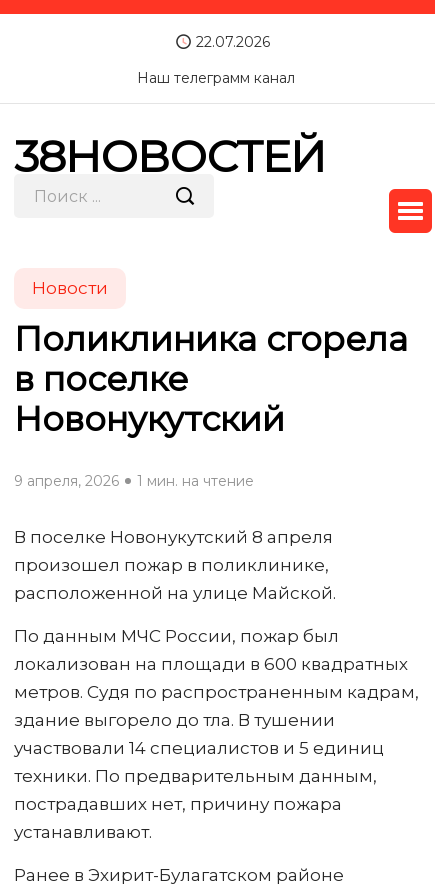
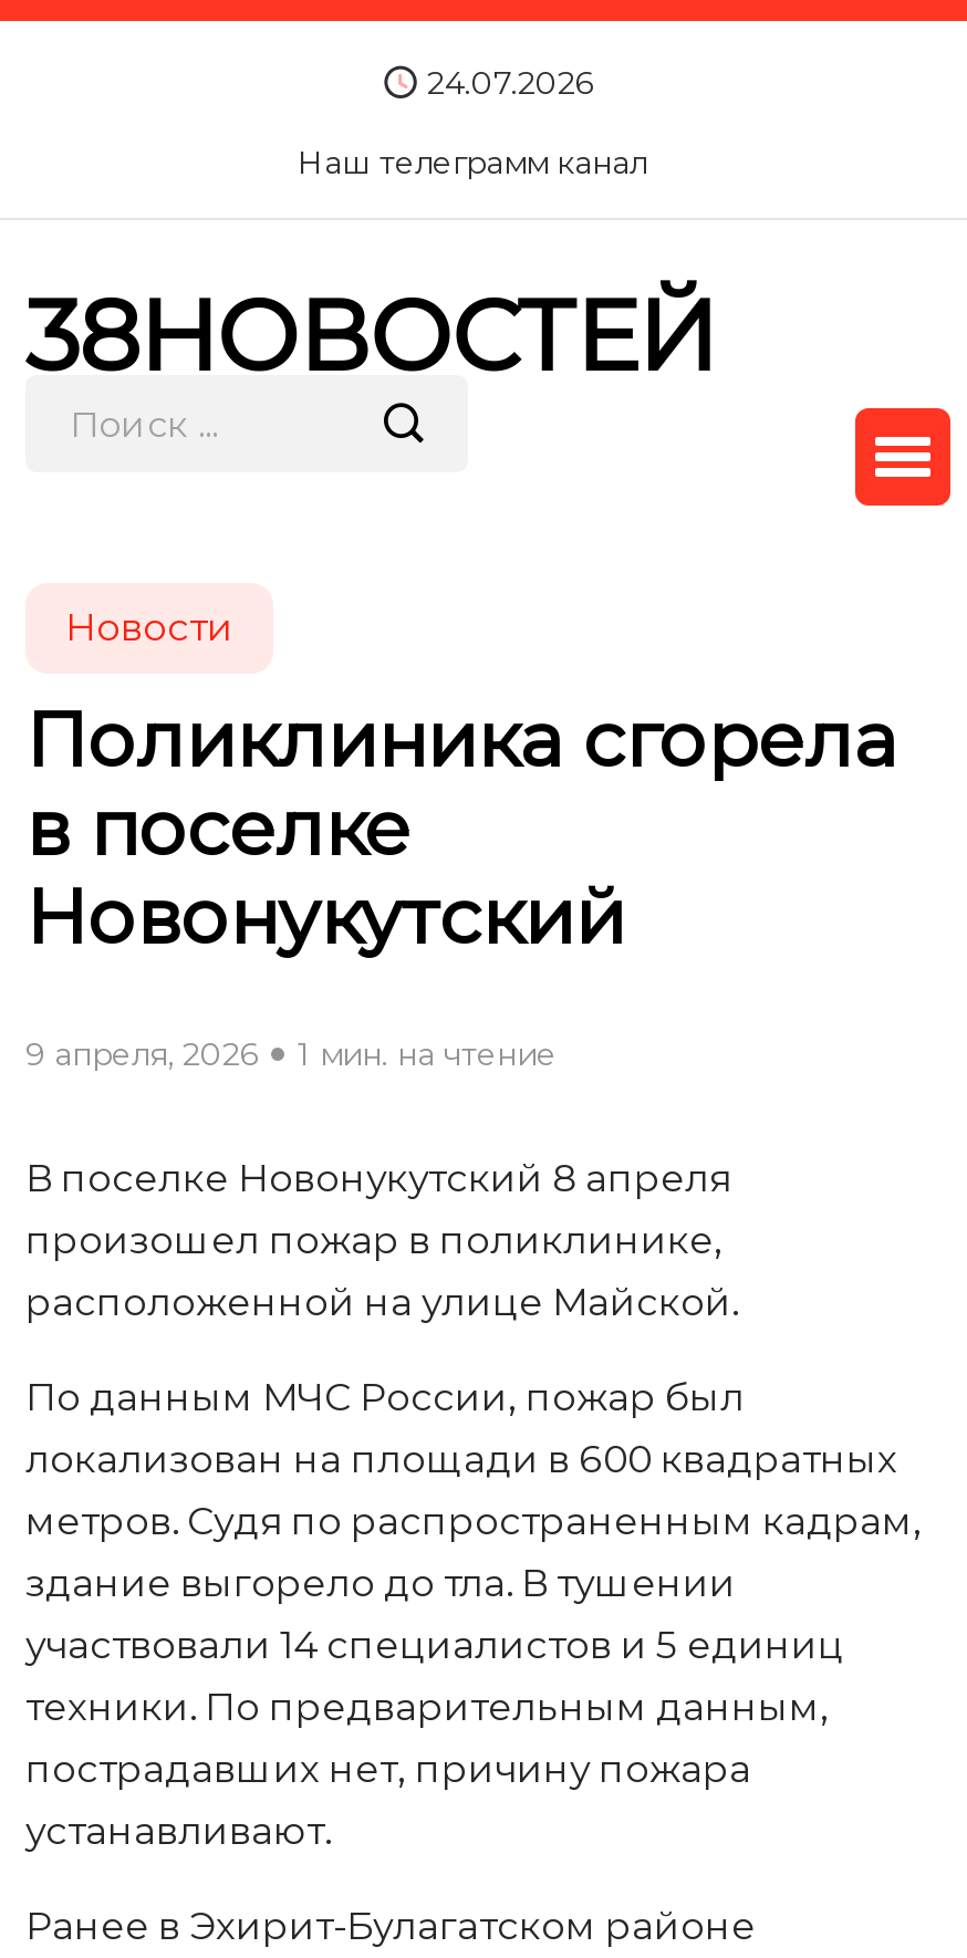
- 22.07.2026
+ 24.07.2026
